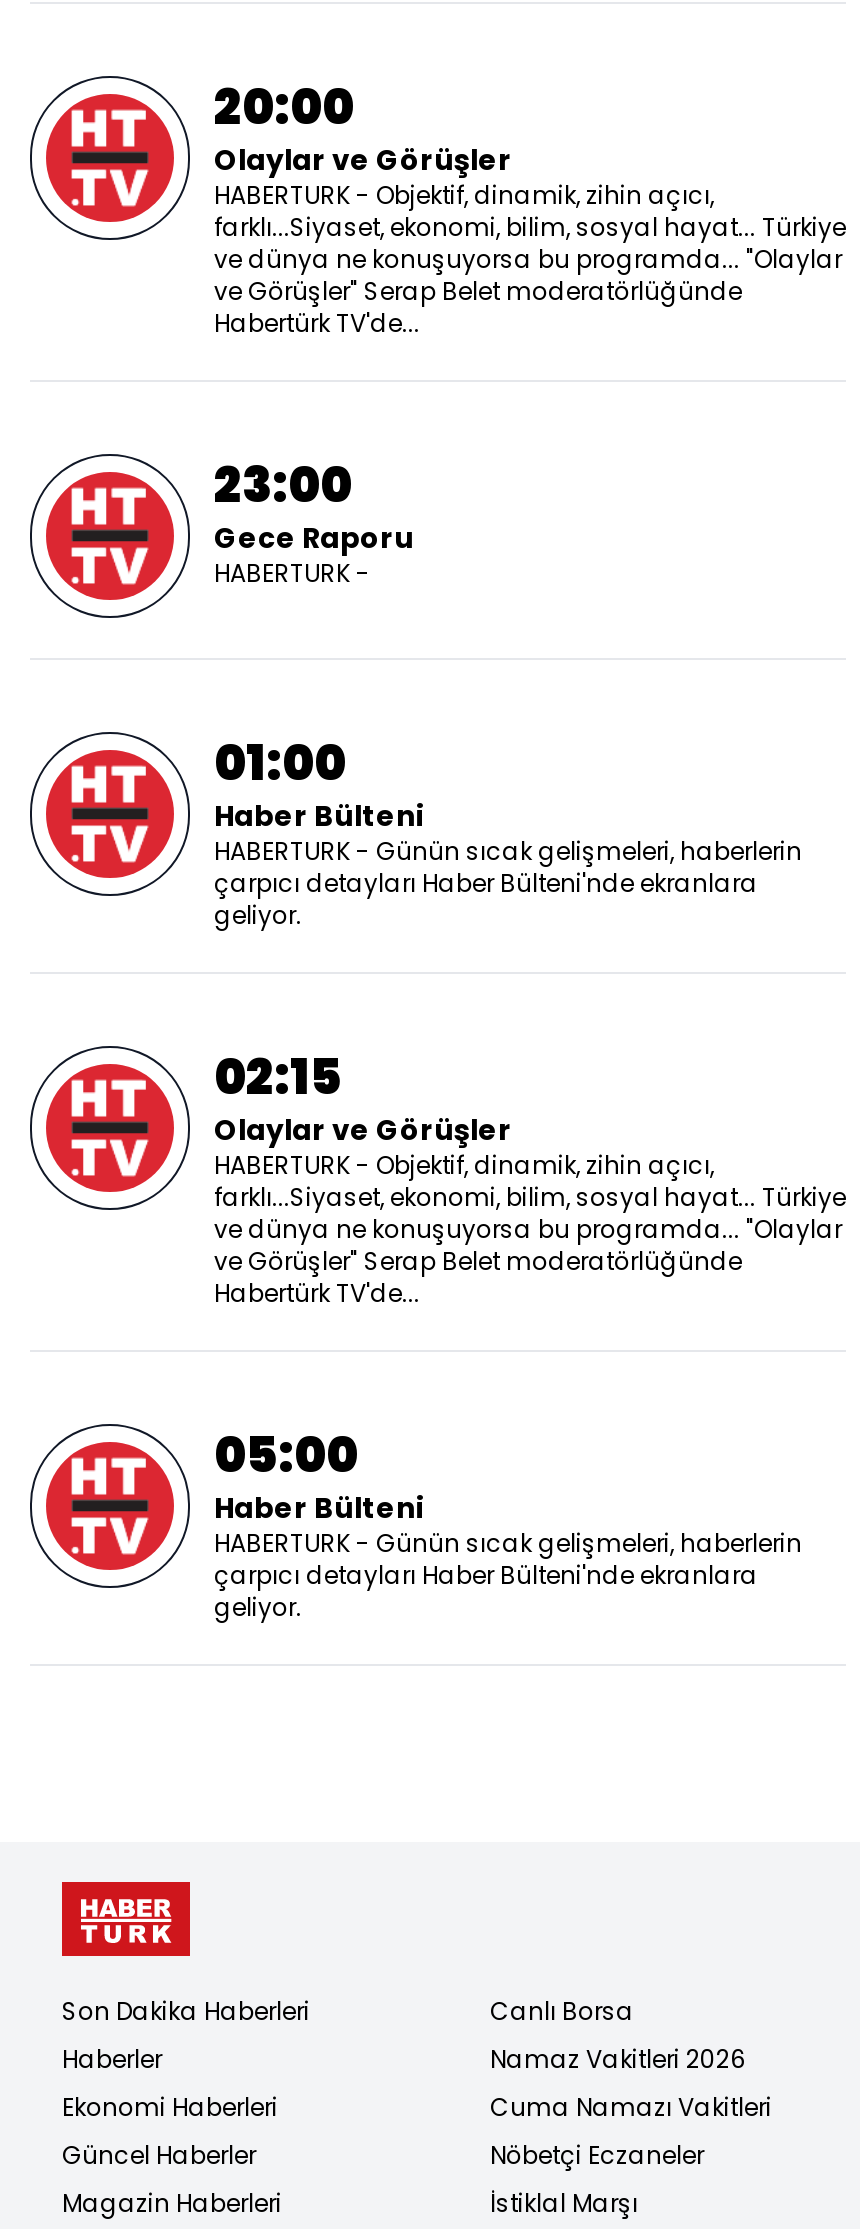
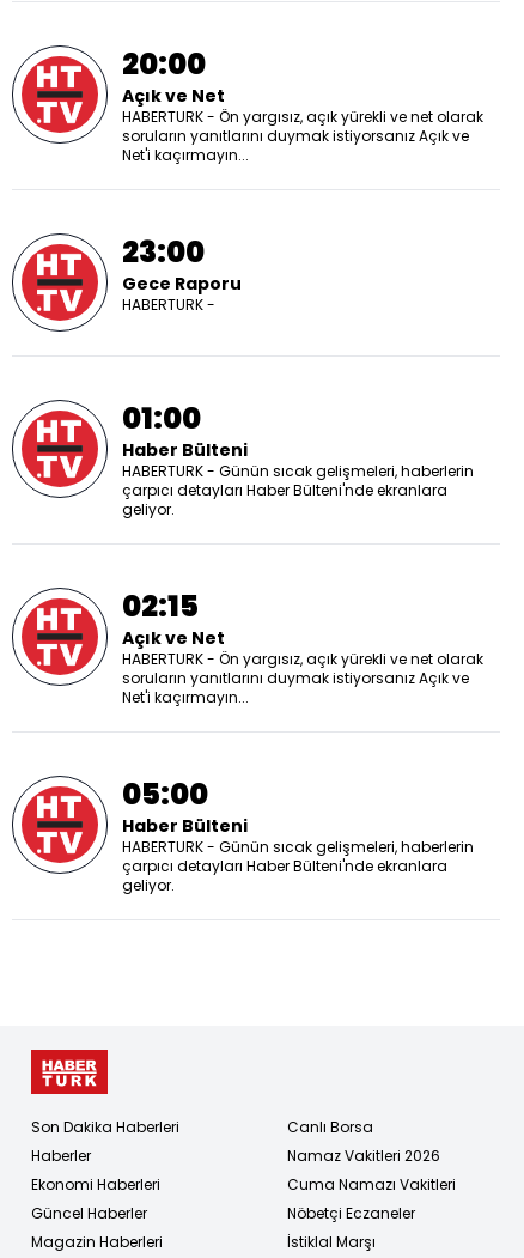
- Olaylar ve Görüşler
- HABERTURK - Objektif, dinamik, zihin açıcı,
- farklı...Siyaset, ekonomi, bilim, sosyal hayat... Türkiye
- ve dünya ne konuşuyorsa bu programda... "Olaylar
- ve Görüşler" Serap Belet moderatörlüğünde
- Habertürk TV'de...
+ Açık ve Net
+ HABERTURK - Ön yargısız, açık yürekli ve net olarak
+ soruların yanıtlarını duymak istiyorsanız Açık ve
+ Net'i kaçırmayın...

- Olaylar ve Görüşler
- HABERTURK - Objektif, dinamik, zihin açıcı,
- farklı...Siyaset, ekonomi, bilim, sosyal hayat... Türkiye
- ve dünya ne konuşuyorsa bu programda... "Olaylar
- ve Görüşler" Serap Belet moderatörlüğünde
- Habertürk TV'de...
+ Açık ve Net
+ HABERTURK - Ön yargısız, açık yürekli ve net olarak
+ soruların yanıtlarını duymak istiyorsanız Açık ve
+ Net'i kaçırmayın...
